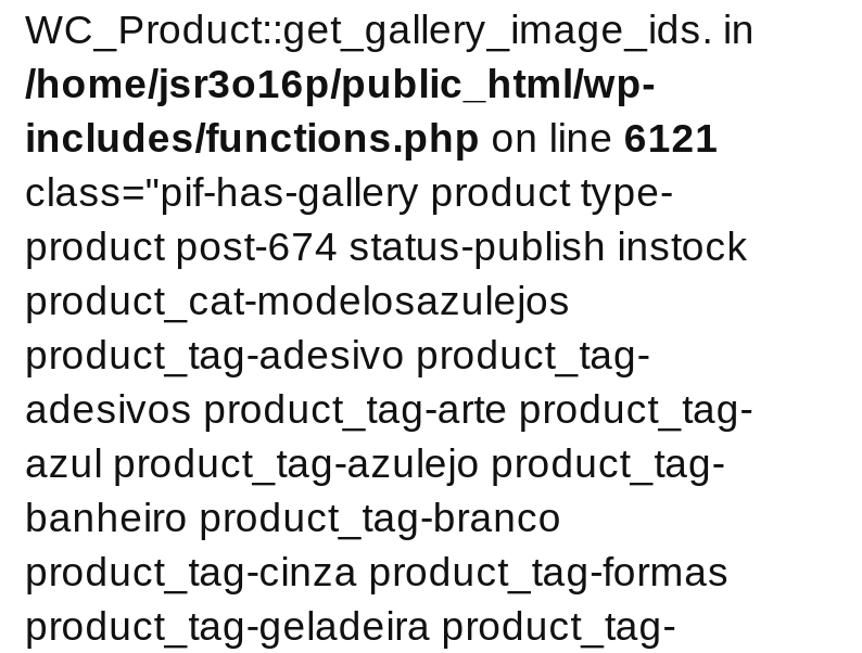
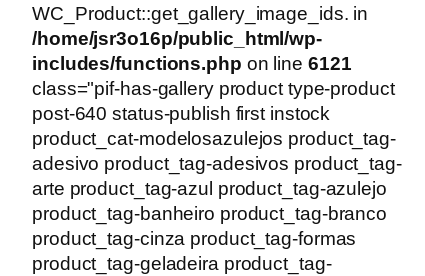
- class="pif-has-gallery product type-
- product post-674 status-publish instock
- product_cat-modelosazulejos
- product_tag-adesivo product_tag-
- adesivos product_tag-arte product_tag-
- azul product_tag-azulejo product_tag-
- banheiro product_tag-branco
+ class="pif-has-gallery product type-product
+ post-640 status-publish first instock
+ product_cat-modelosazulejos product_tag-
+ adesivo product_tag-adesivos product_tag-
+ arte product_tag-azul product_tag-azulejo
+ product_tag-banheiro product_tag-branco
